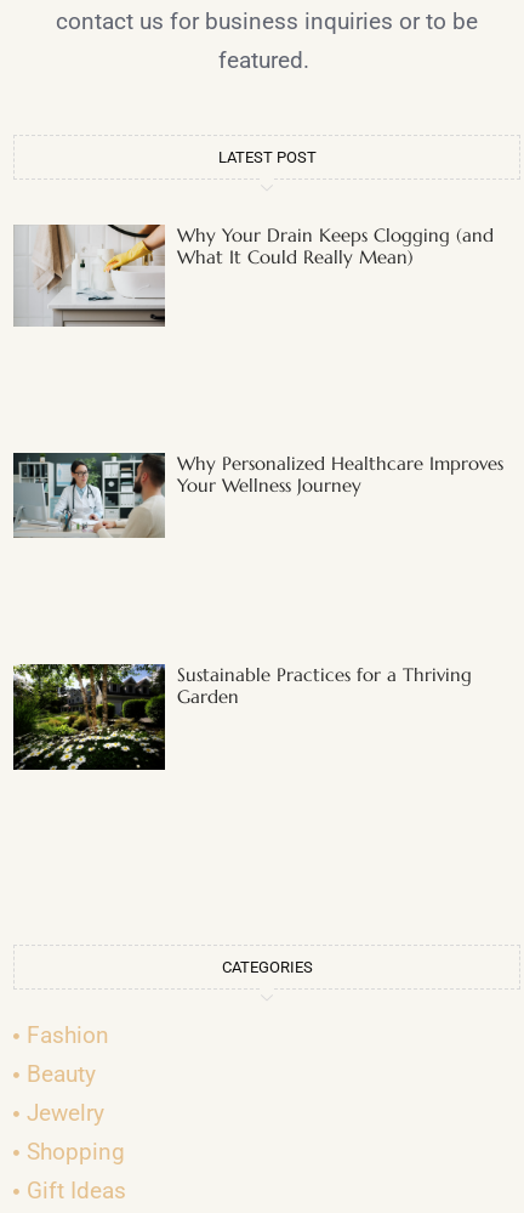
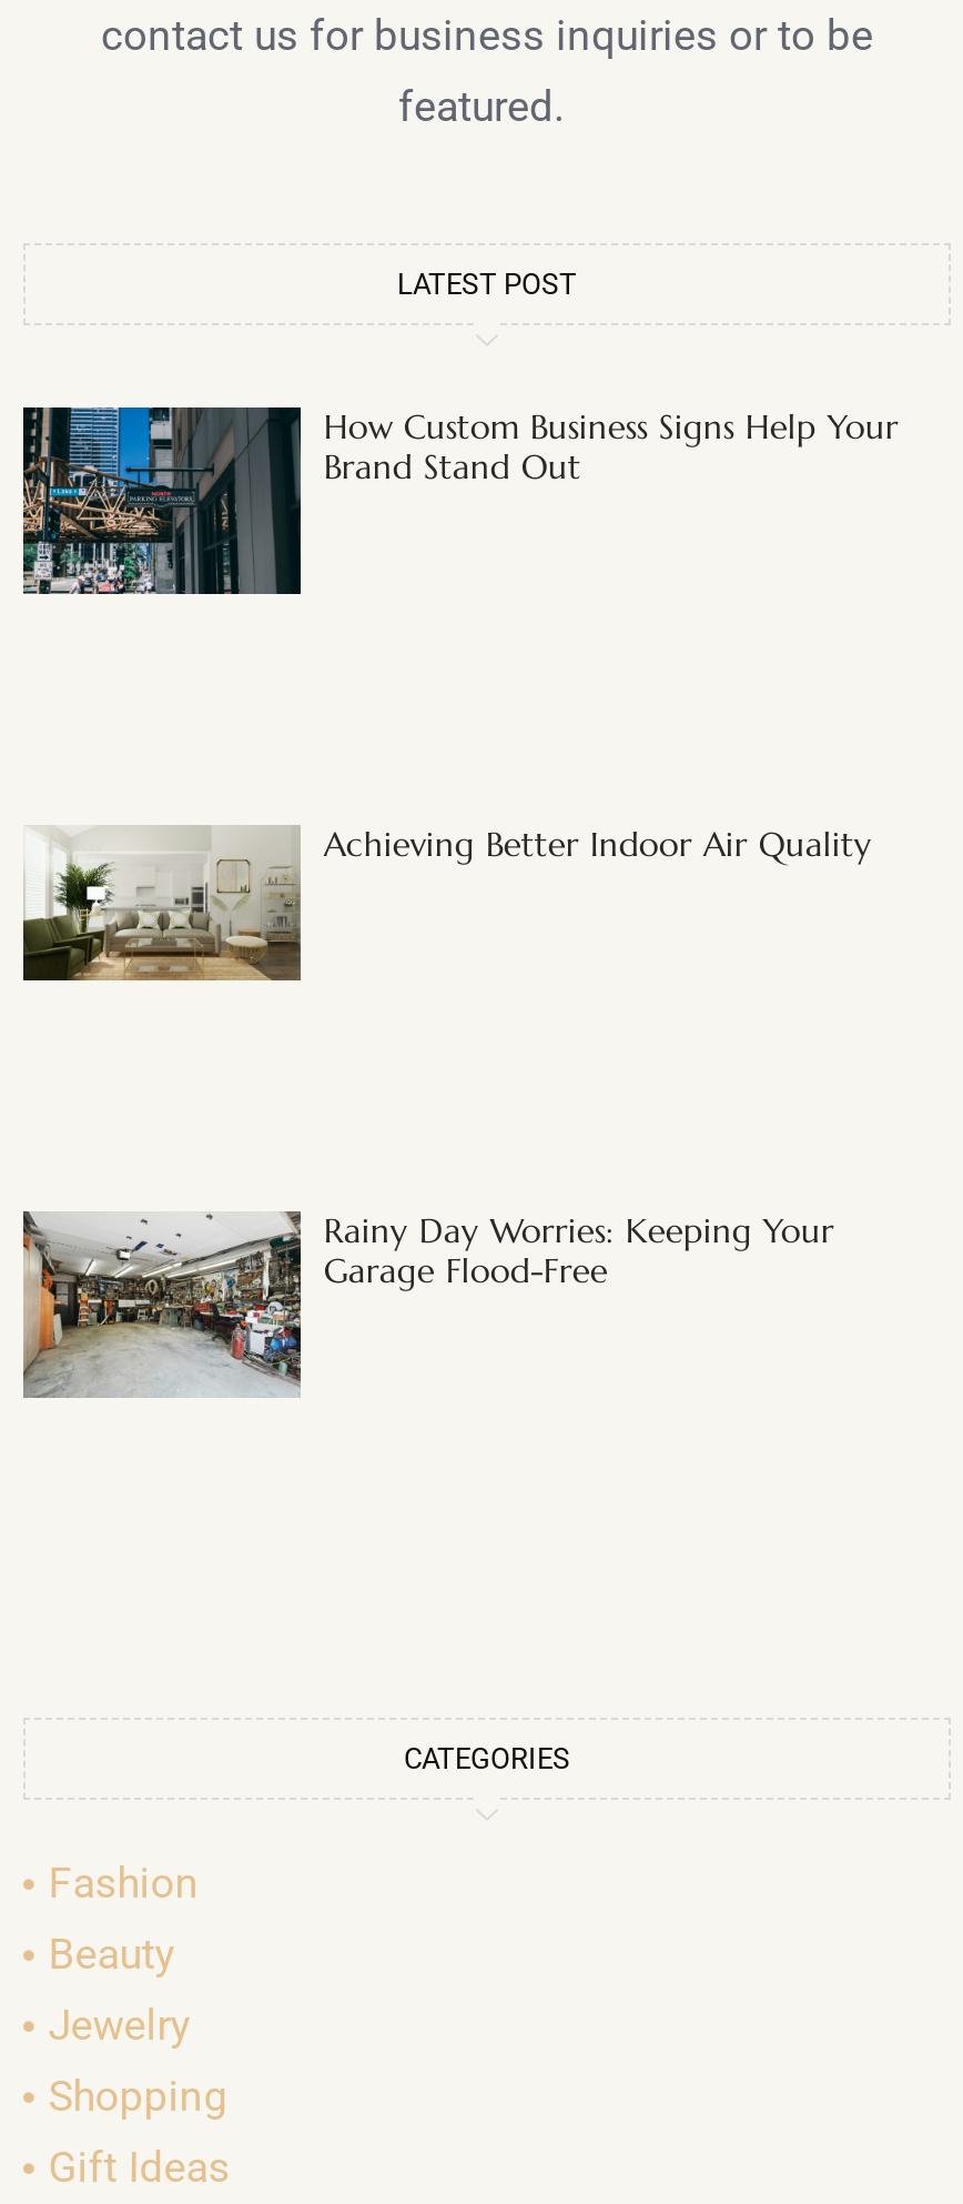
- [image]
- Why Your Drain Keeps Clogging (and
- What It Could Really Mean)
+ [image]
+ How Custom Business Signs Help Your
+ Brand Stand Out

- [image]
- Why Personalized Healthcare Improves
- Your Wellness Journey
+ [image]
+ Achieving Better Indoor Air Quality

- [image]
- Sustainable Practices for a Thriving
- Garden
+ [image]
+ Rainy Day Worries: Keeping Your
+ Garage Flood-Free
